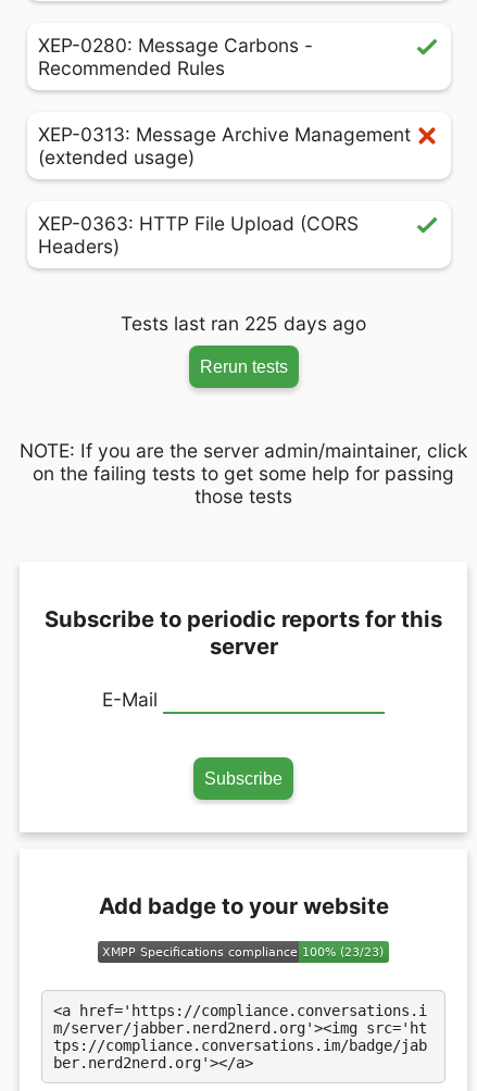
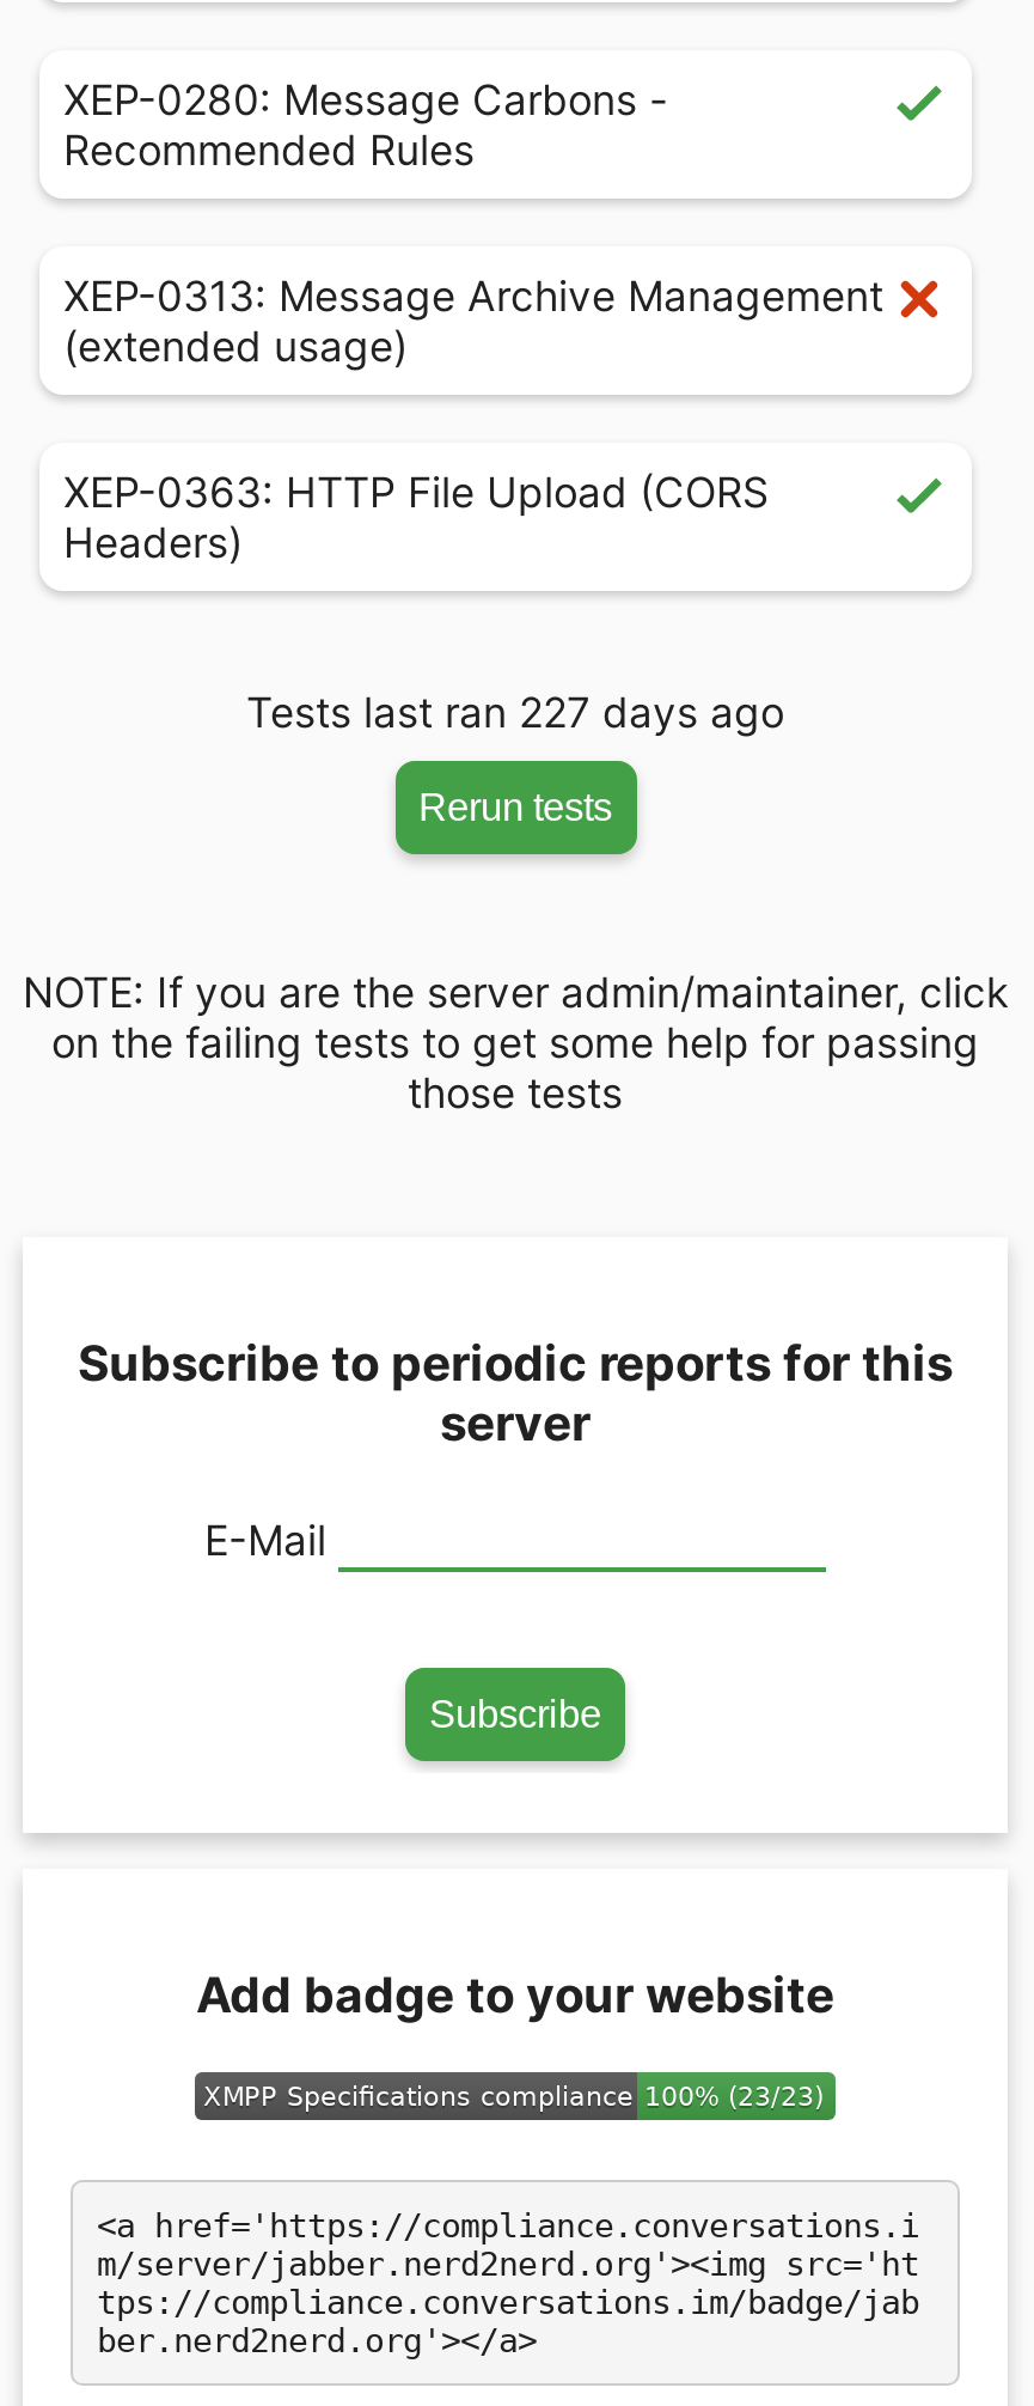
- Tests last ran 225 days ago
+ Tests last ran 227 days ago
